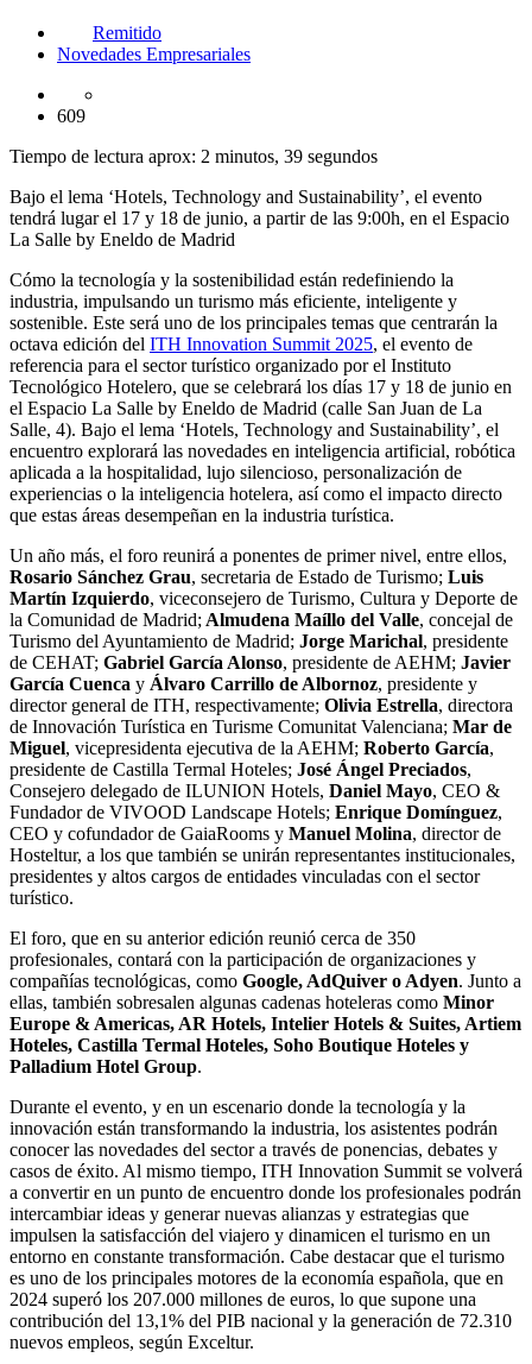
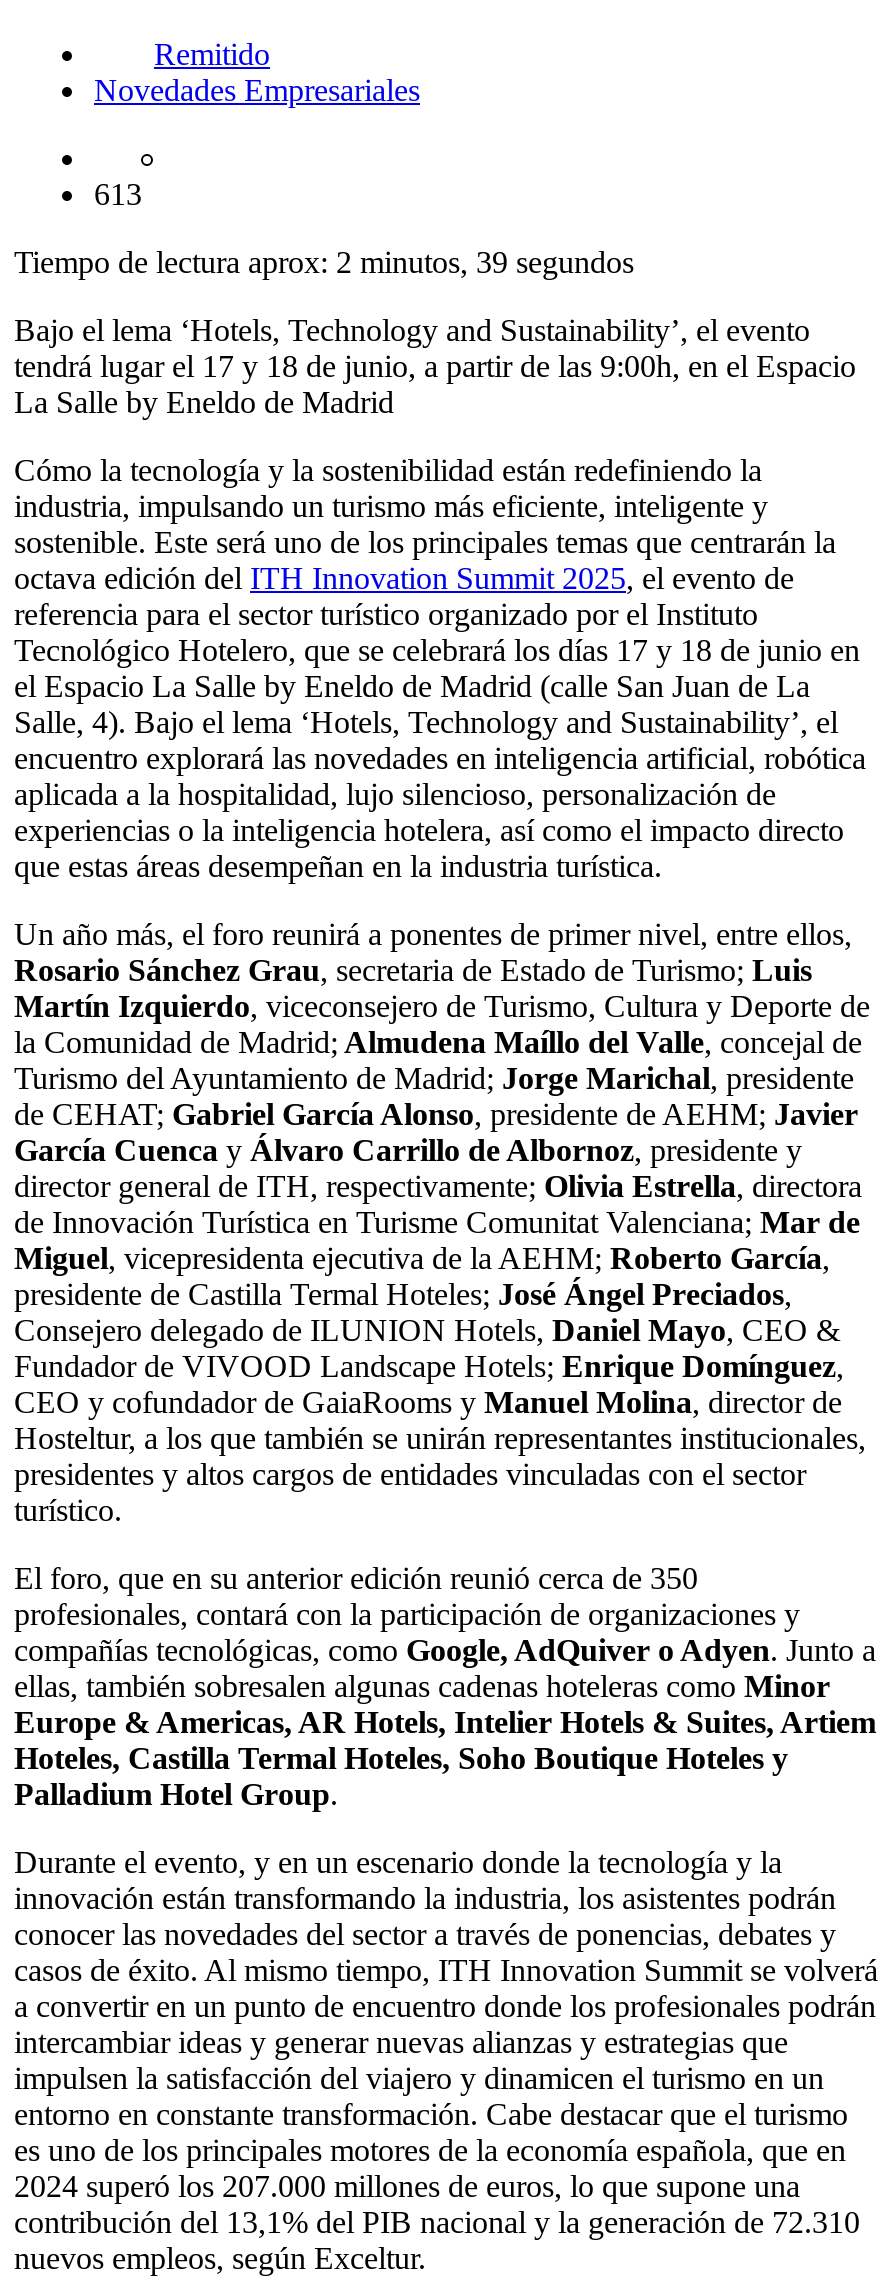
- 609
+ 613
